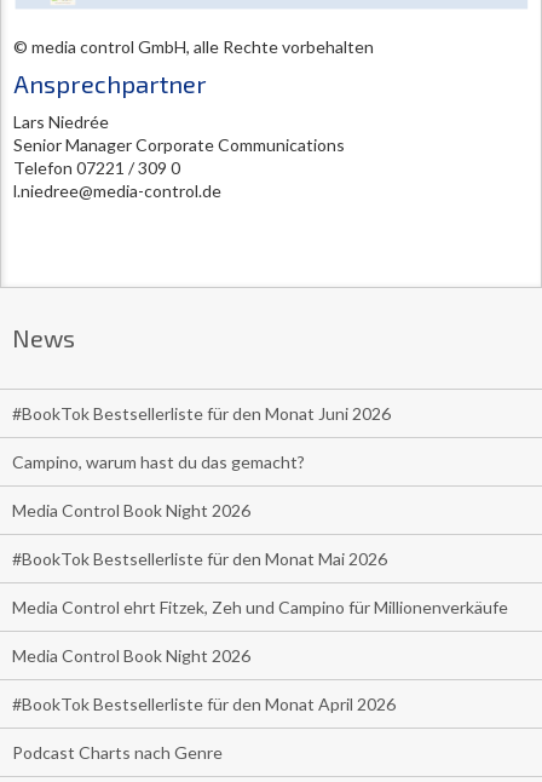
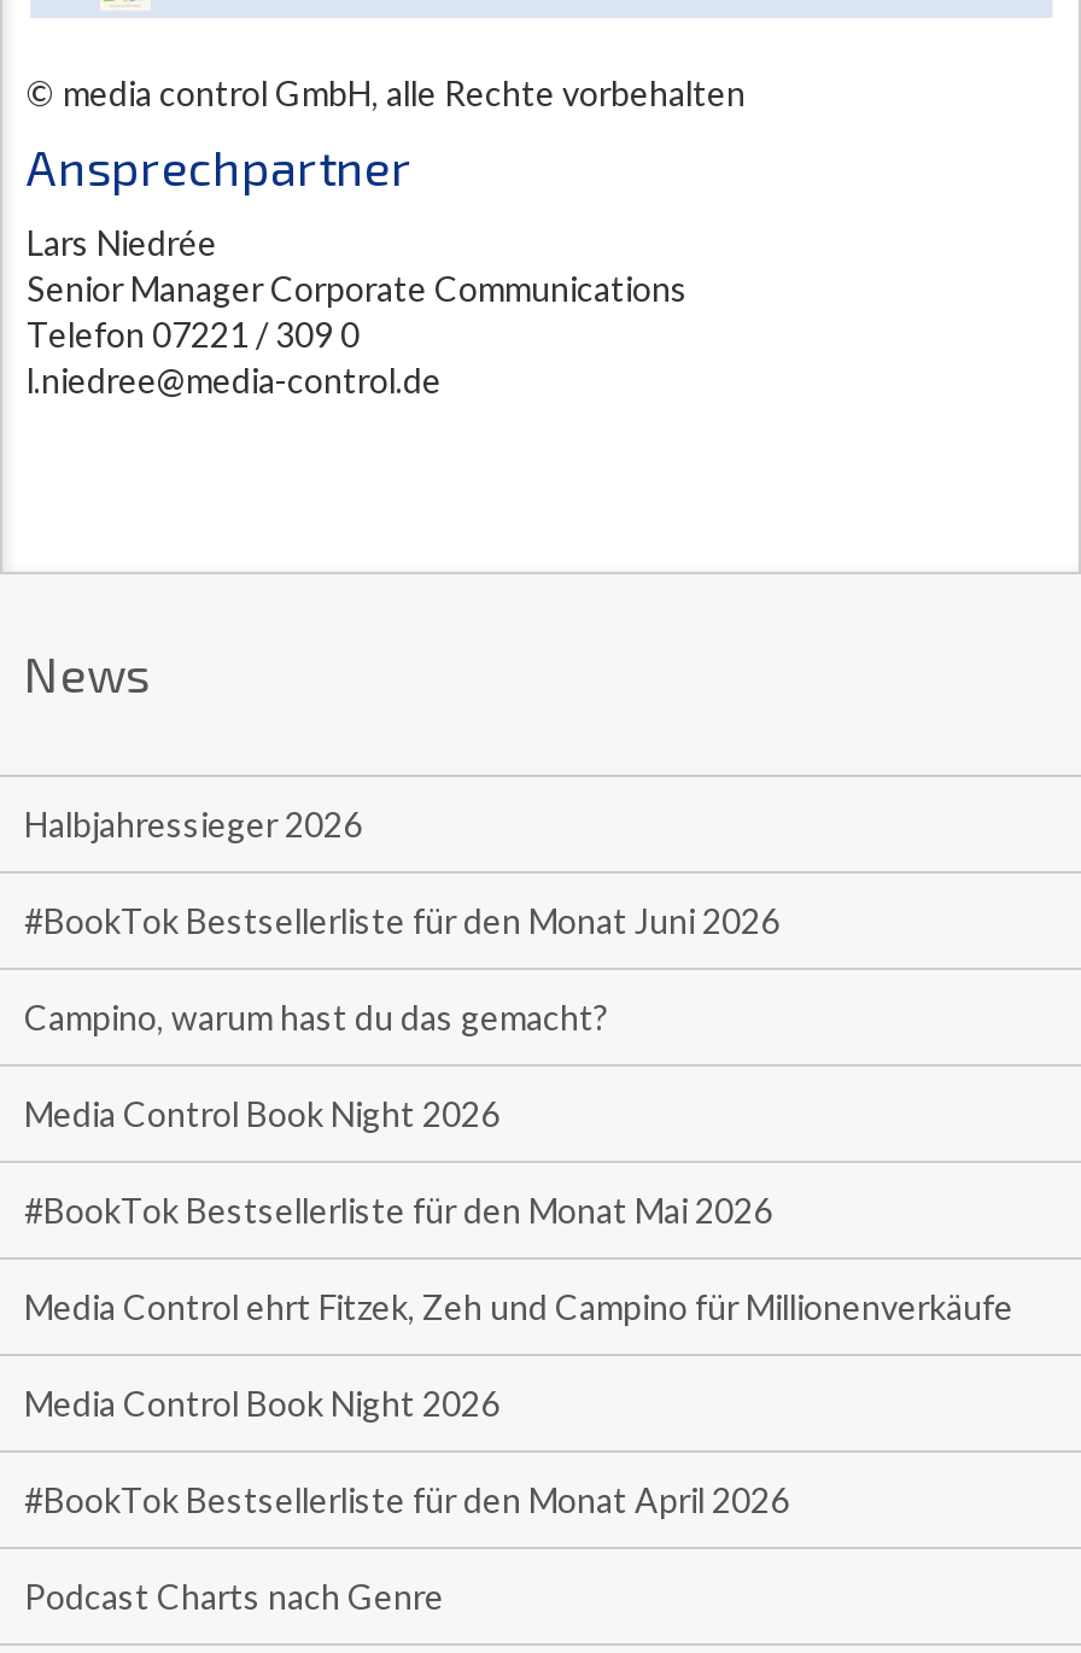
+ Halbjahressieger 2026
